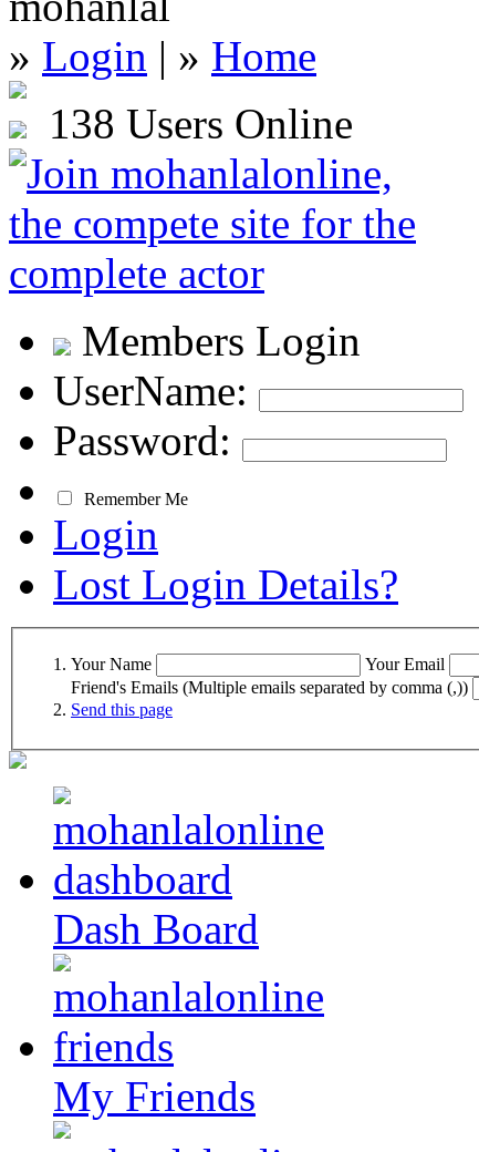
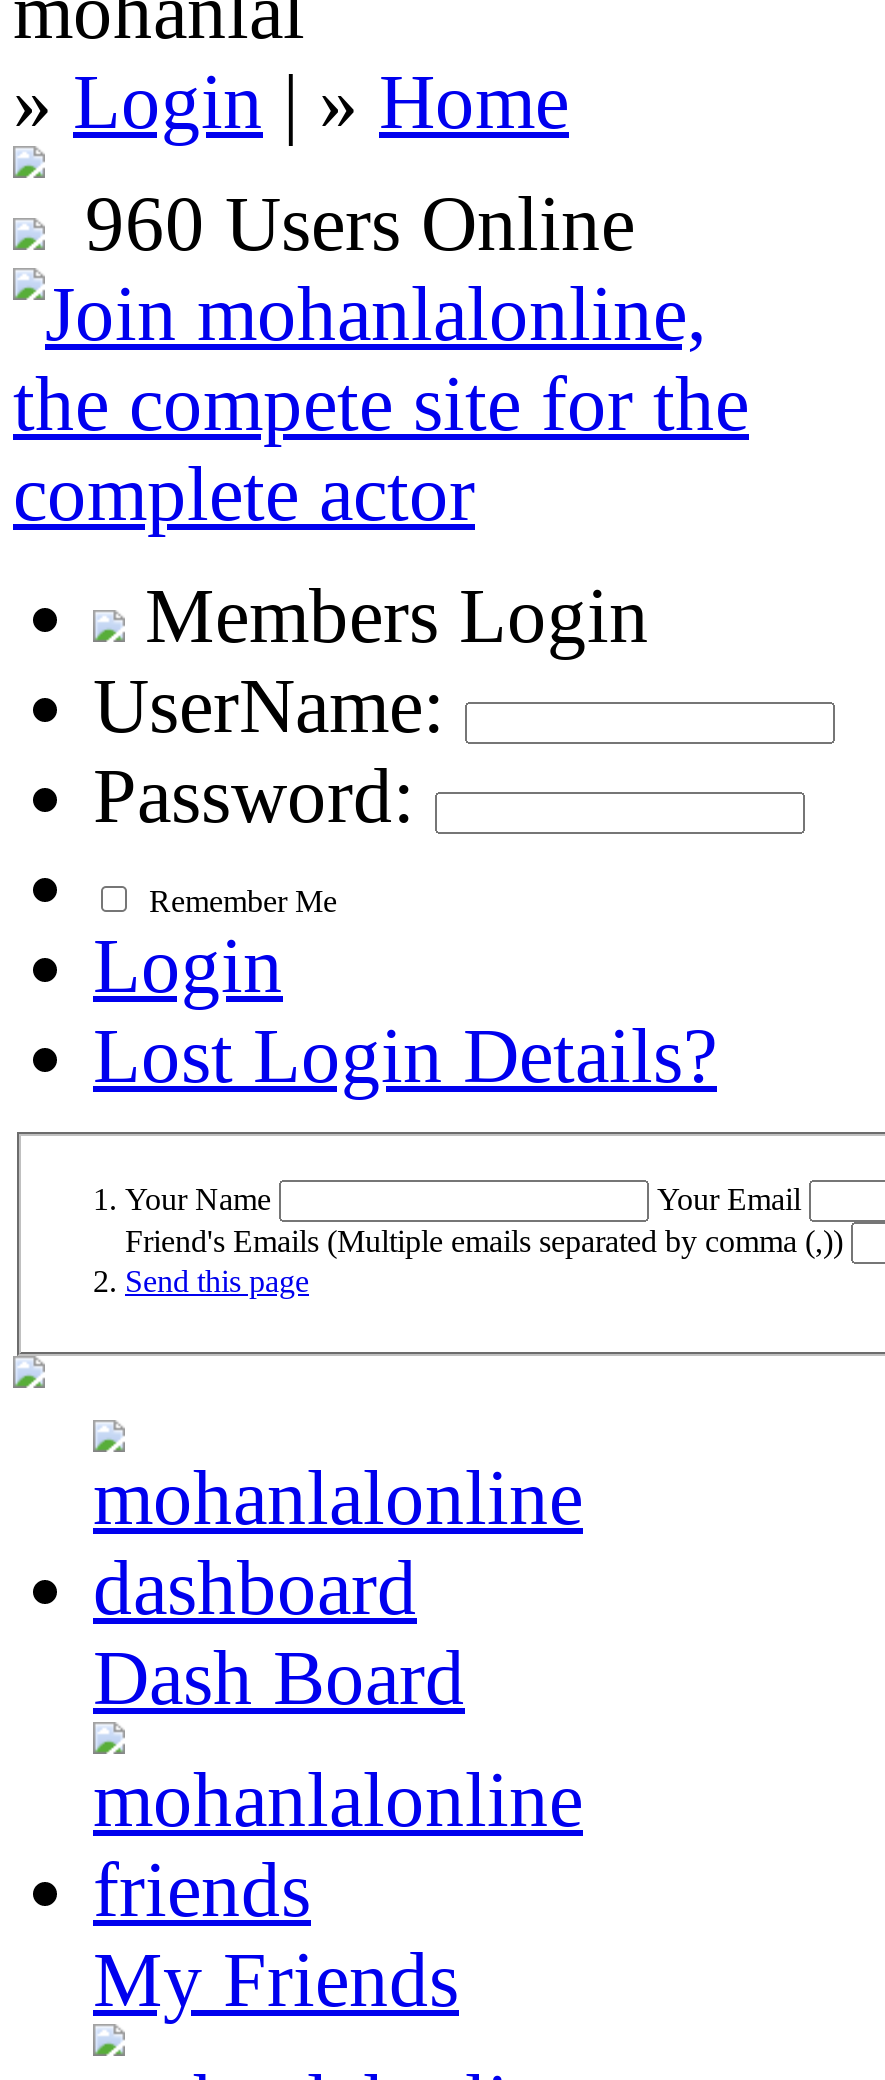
- 138 Users Online
+ 960 Users Online
